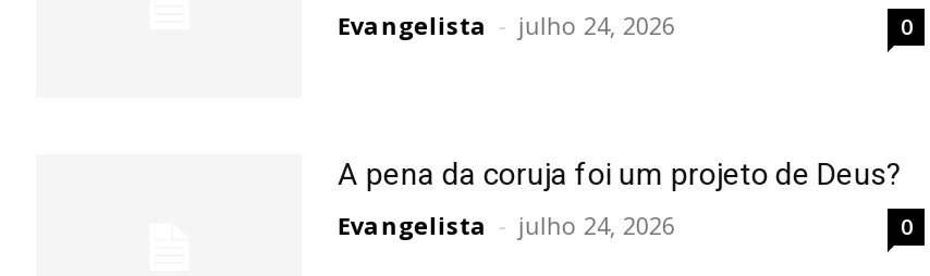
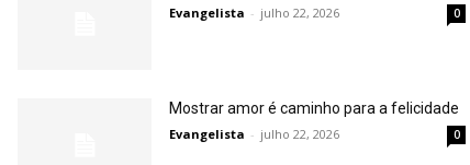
- Evangelista - julho 24, 2026
+ Evangelista - julho 22, 2026

- A pena da coruja foi um projeto de Deus?
+ Mostrar amor é caminho para a felicidade

- Evangelista - julho 24, 2026
+ Evangelista - julho 22, 2026
